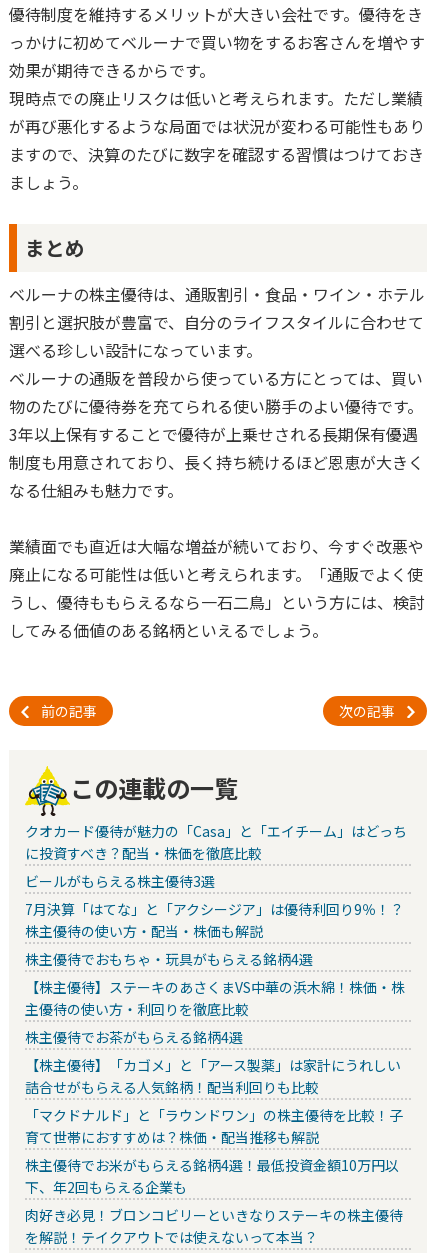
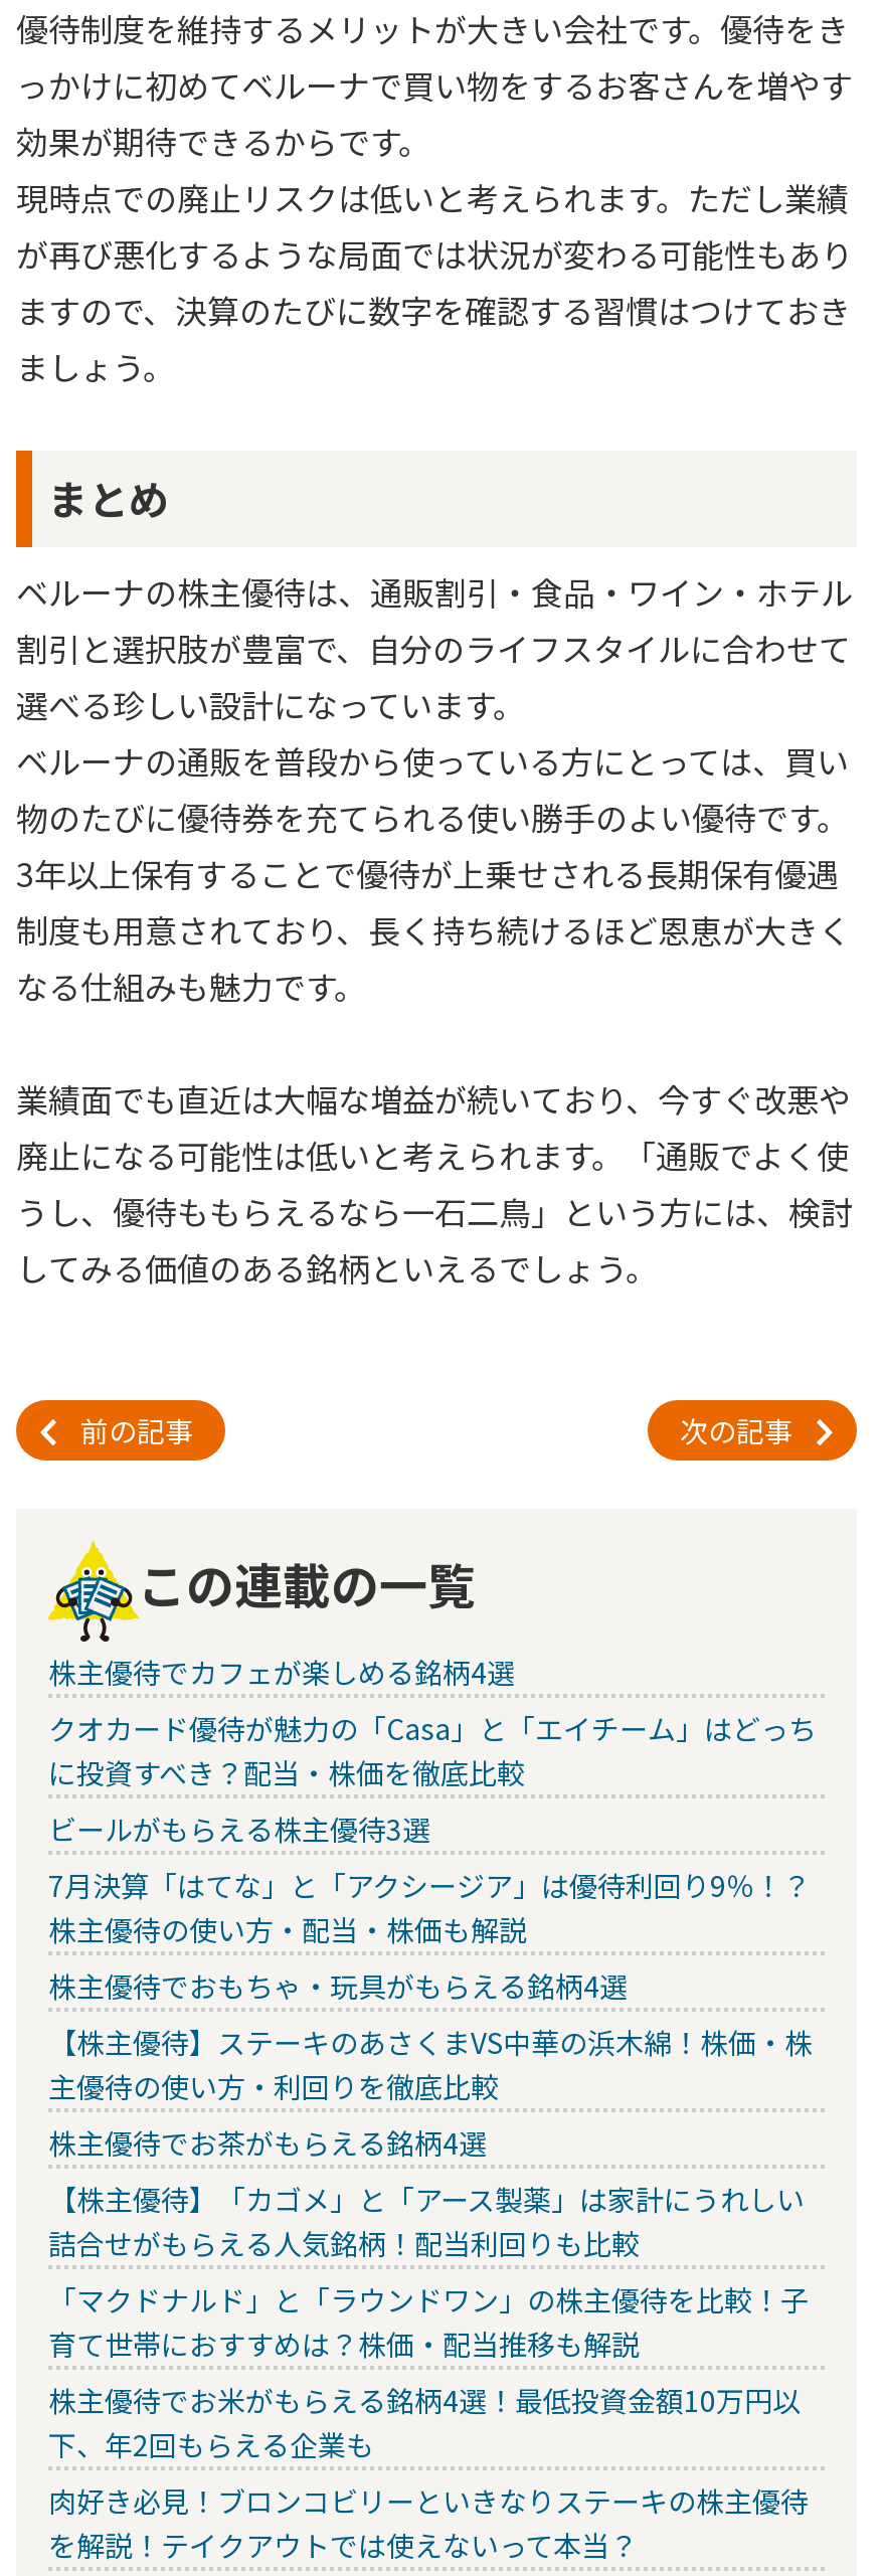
+ 株主優待でカフェが楽しめる銘柄4選
